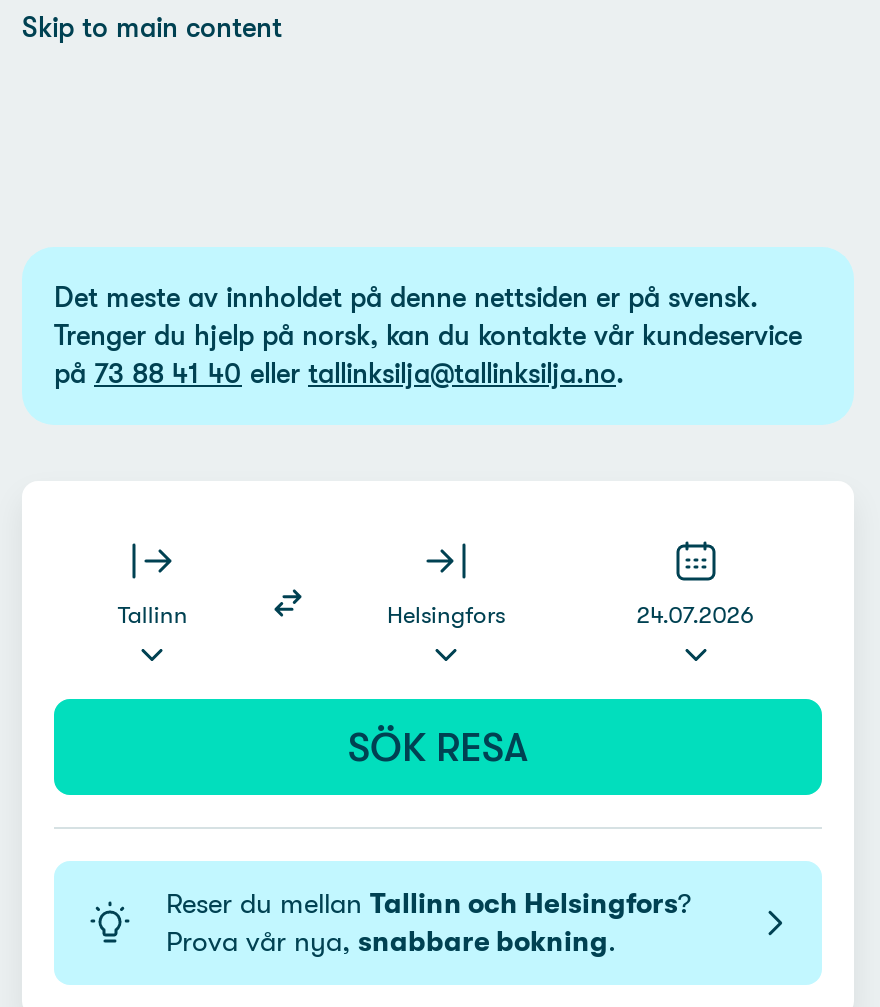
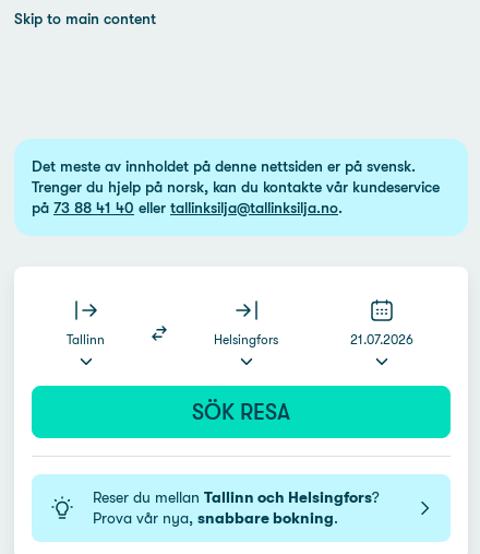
- 24.07.2026
+ 21.07.2026
